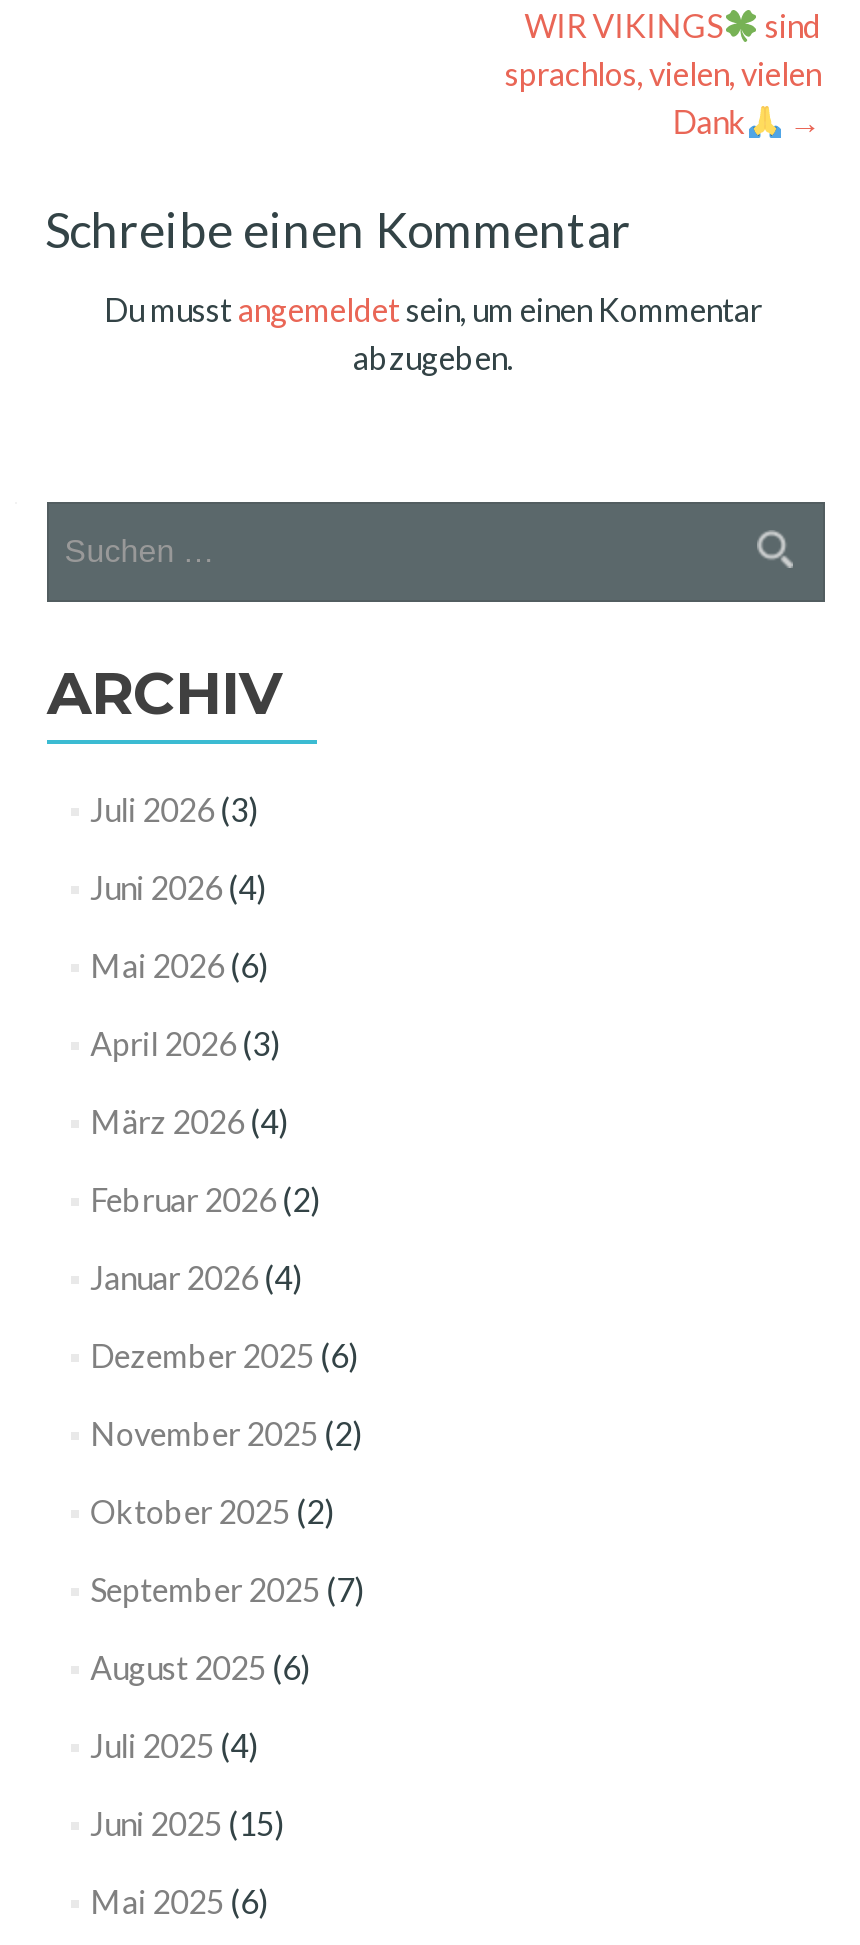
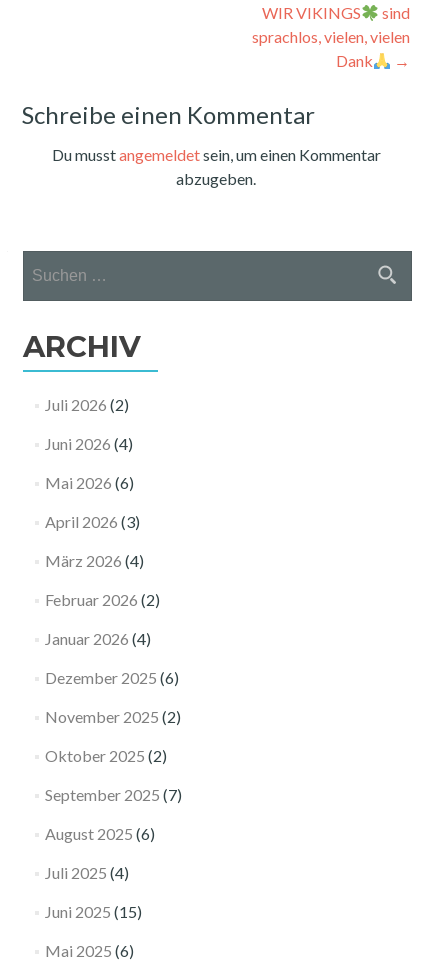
- Juli 2026 (3)
+ Juli 2026 (2)
